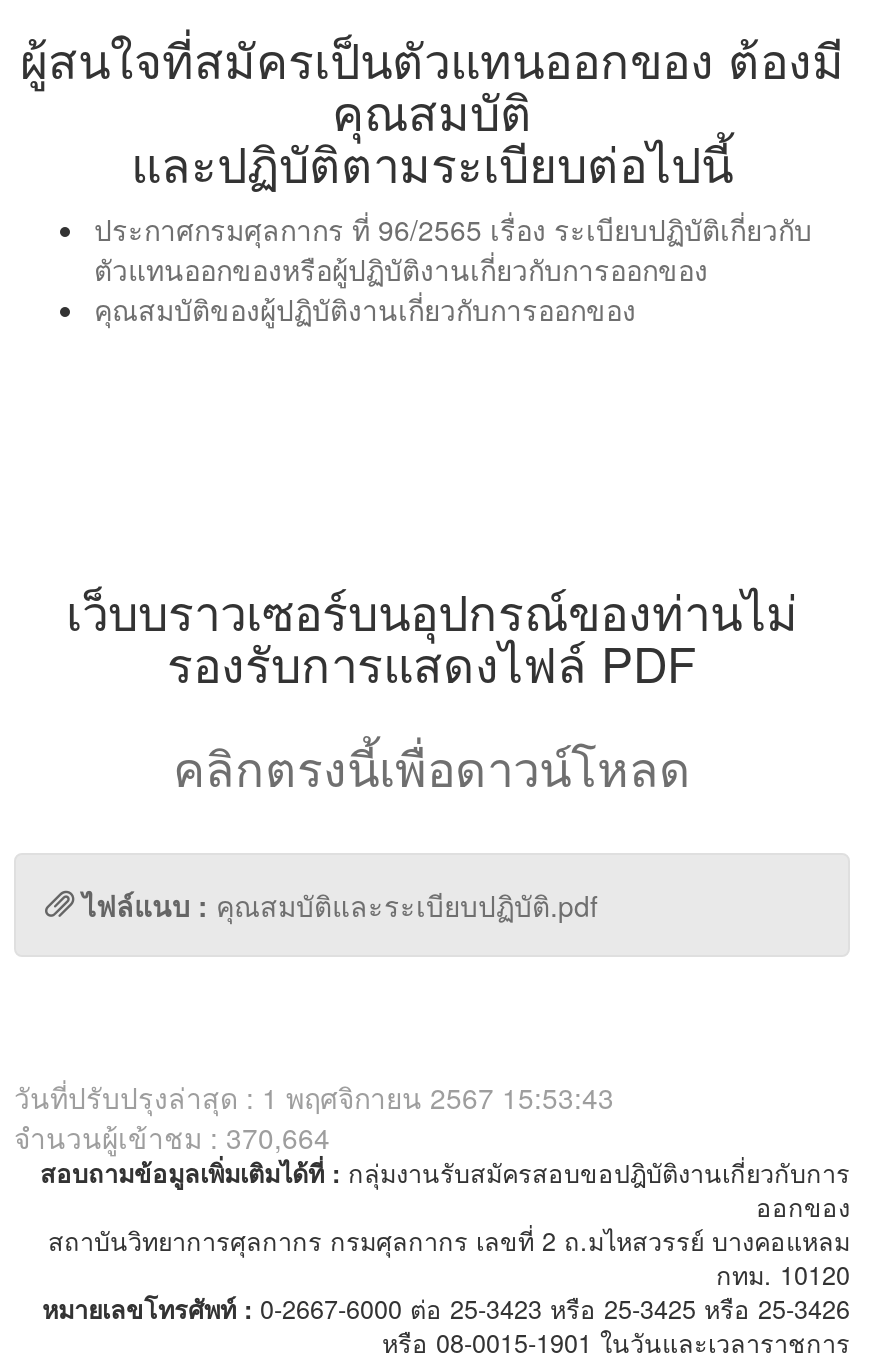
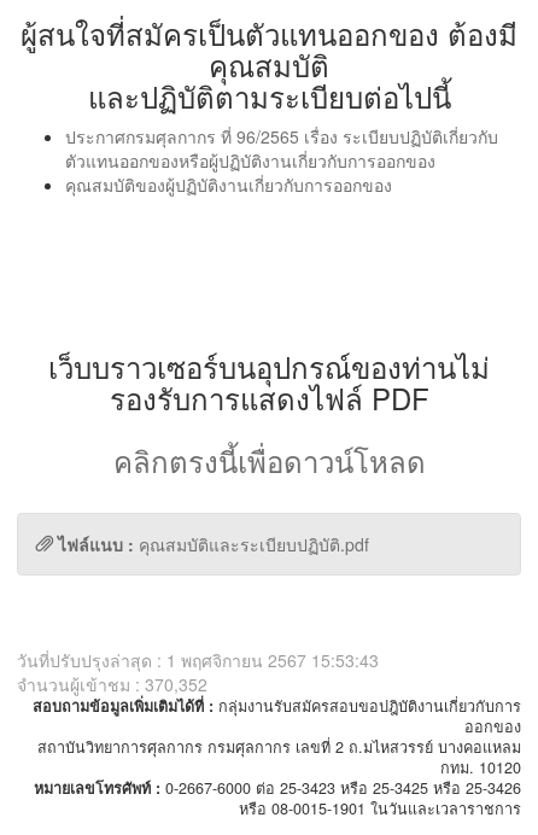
- จำนวนผู้เข้าชม : 370,664
+ จำนวนผู้เข้าชม : 370,352
